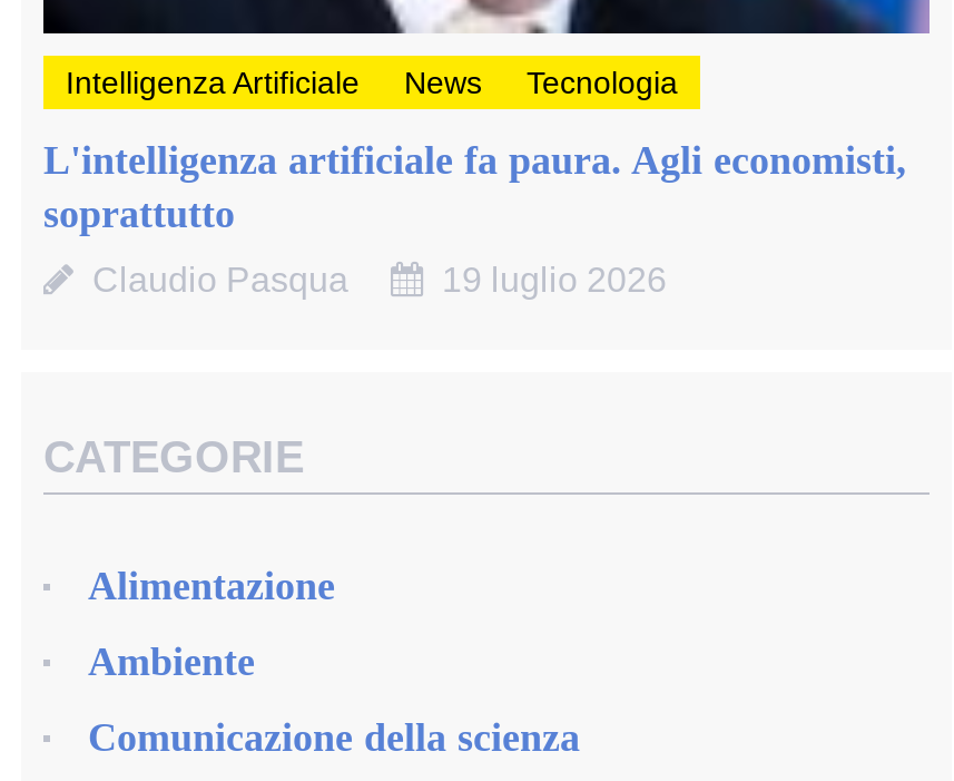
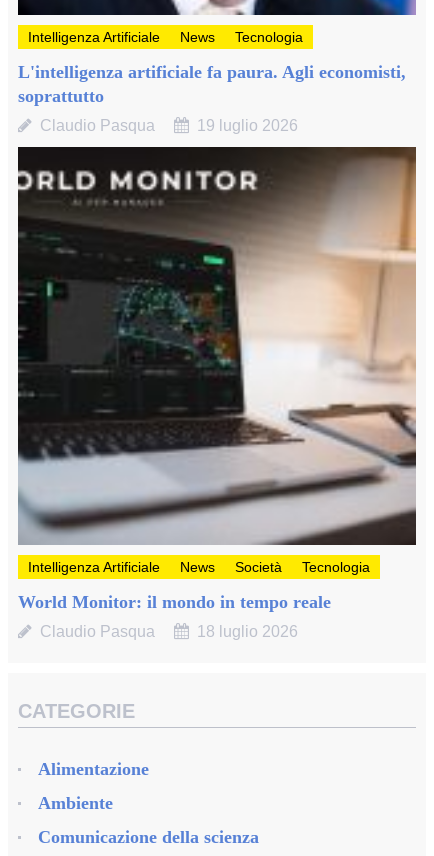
+ [image]
+ Intelligenza Artificiale
+ News
+ Società
+ Tecnologia
+ World Monitor: il mondo in tempo reale
+ Claudio Pasqua
+ 18 luglio 2026
